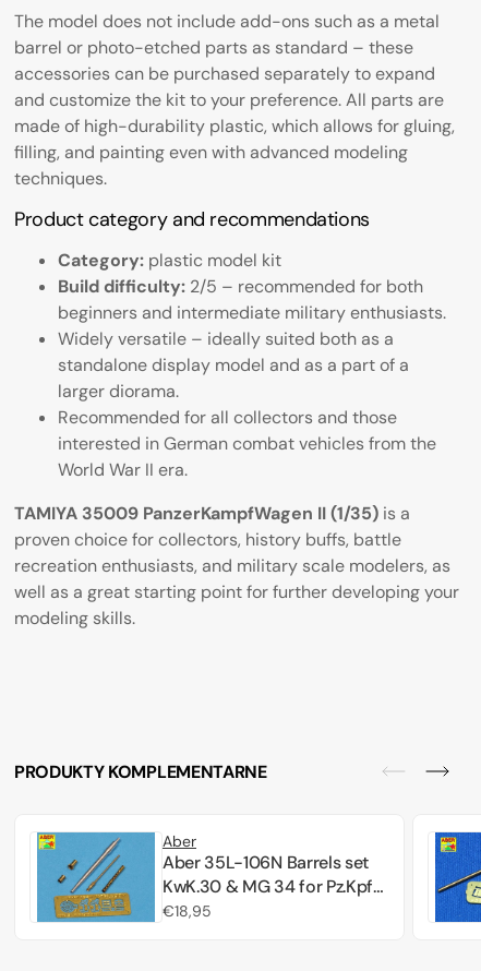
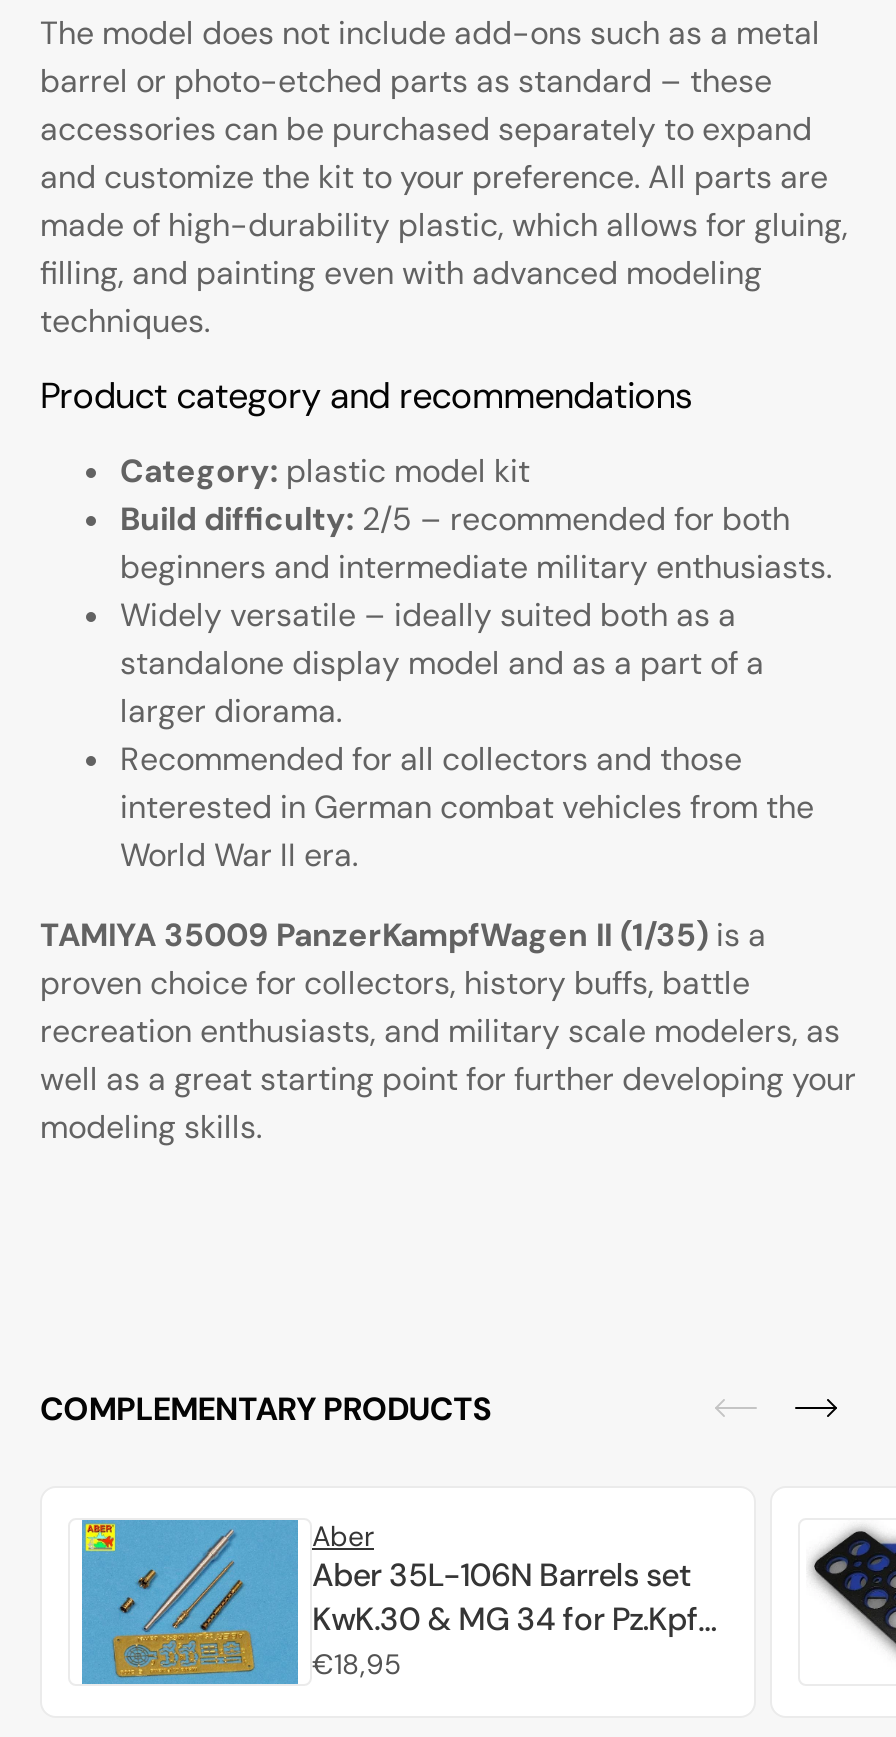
- PRODUKTY KOMPLEMENTARNE
+ COMPLEMENTARY PRODUCTS

- [image]
+ [image]
